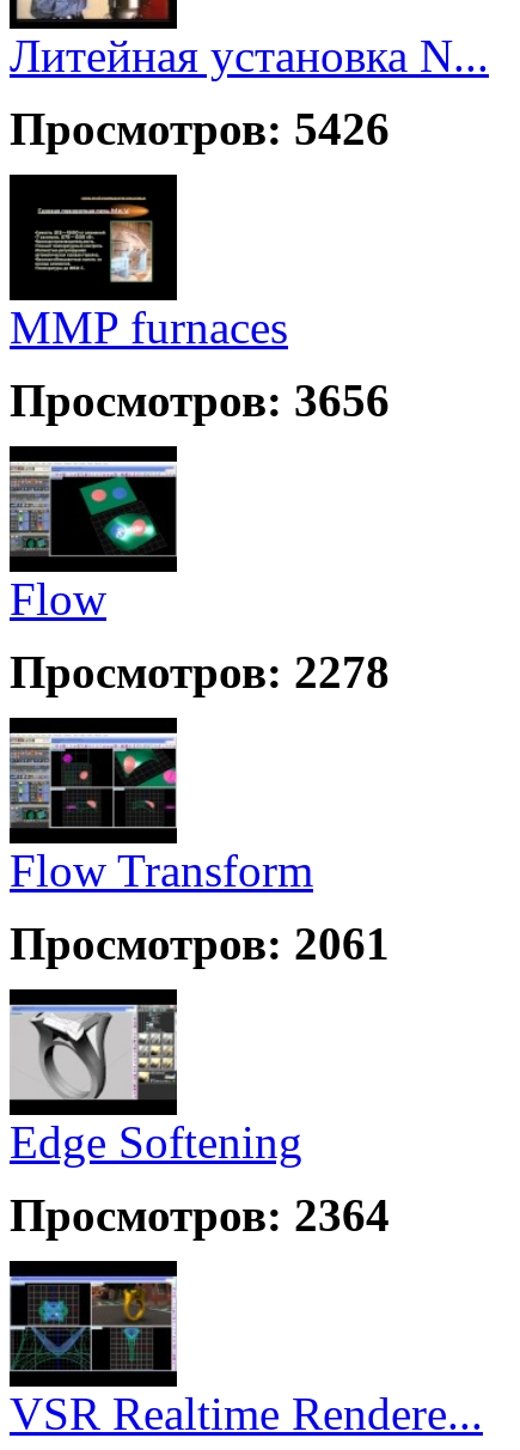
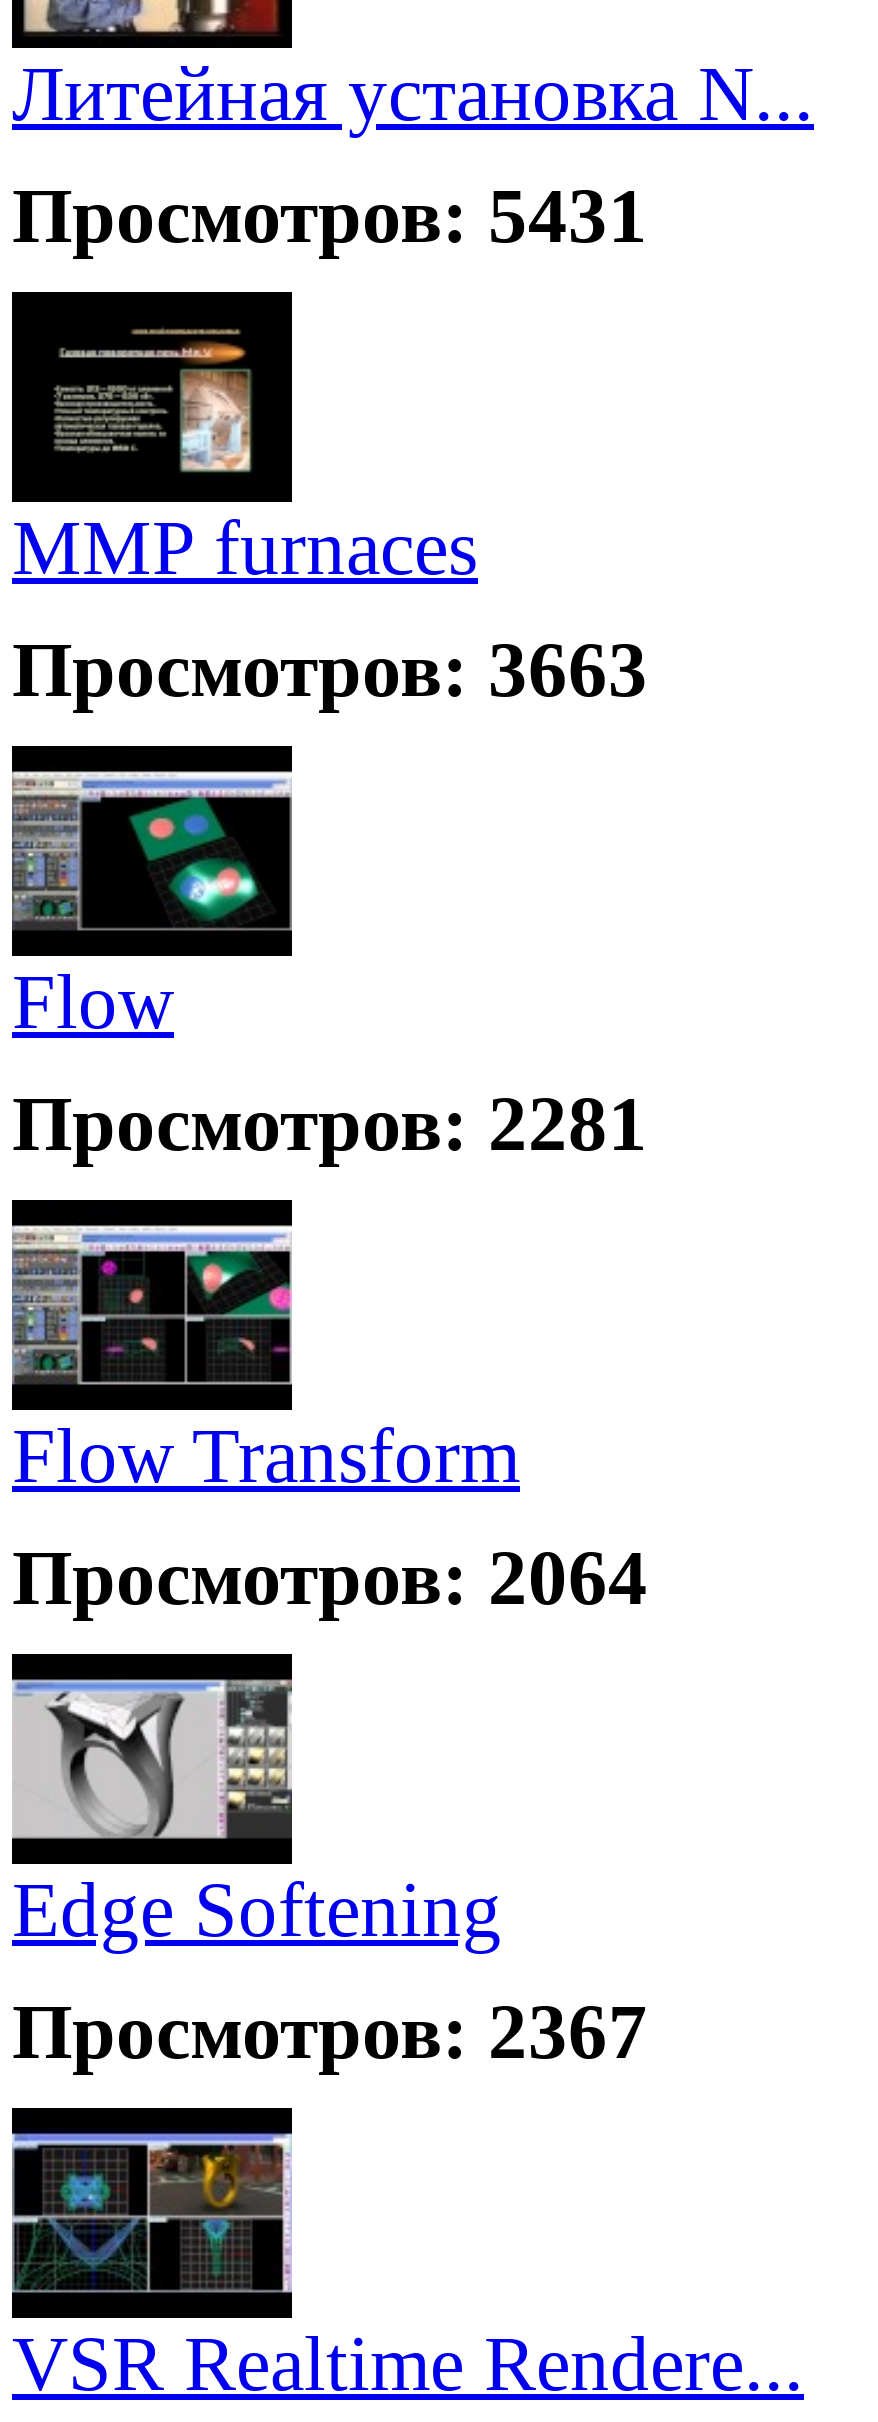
- Просмотров: 5426
+ Просмотров: 5431

- Просмотров: 3656
+ Просмотров: 3663

- Просмотров: 2278
+ Просмотров: 2281

- Просмотров: 2061
+ Просмотров: 2064

- Просмотров: 2364
+ Просмотров: 2367
